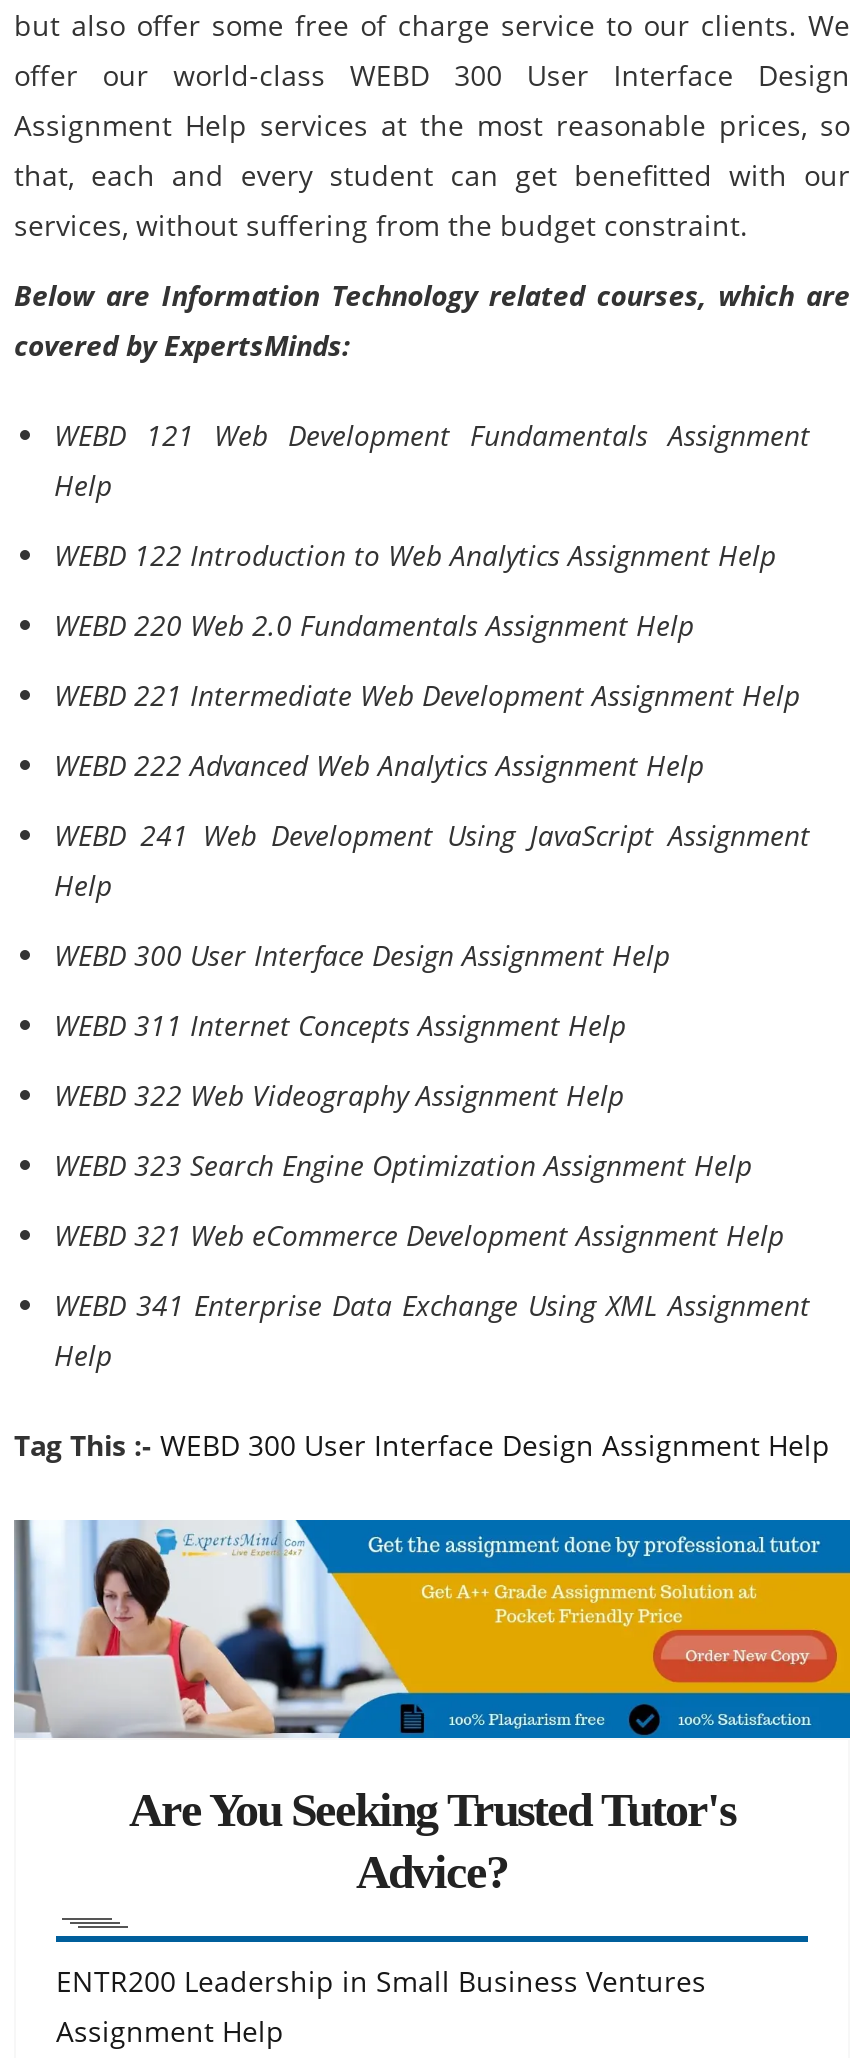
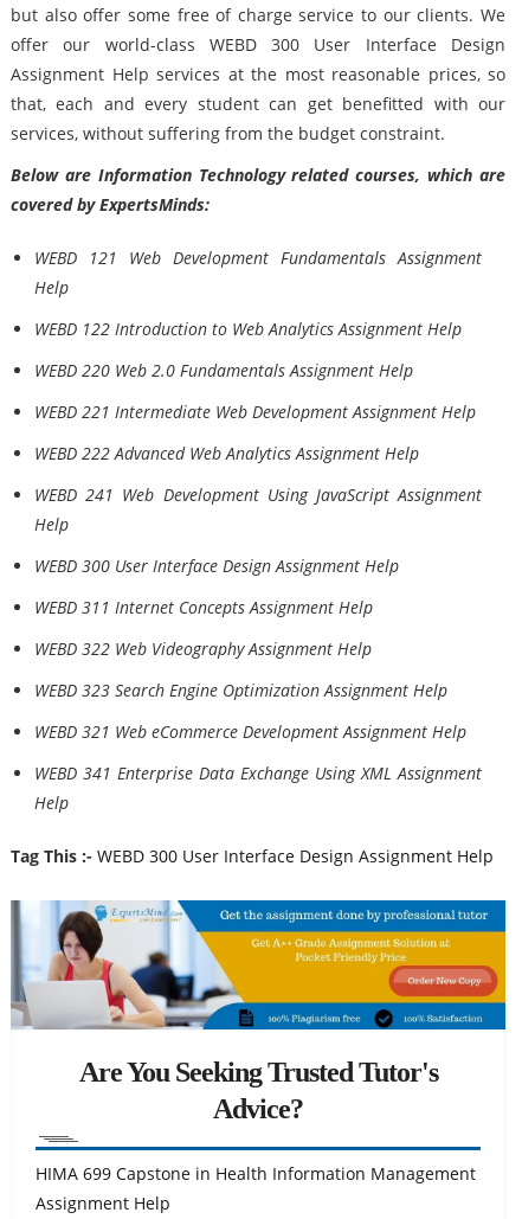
- ENTR200 Leadership in Small Business Ventures
+ HIMA 699 Capstone in Health Information Management
